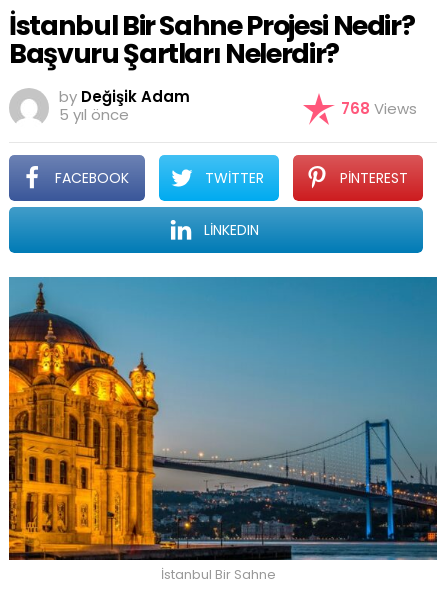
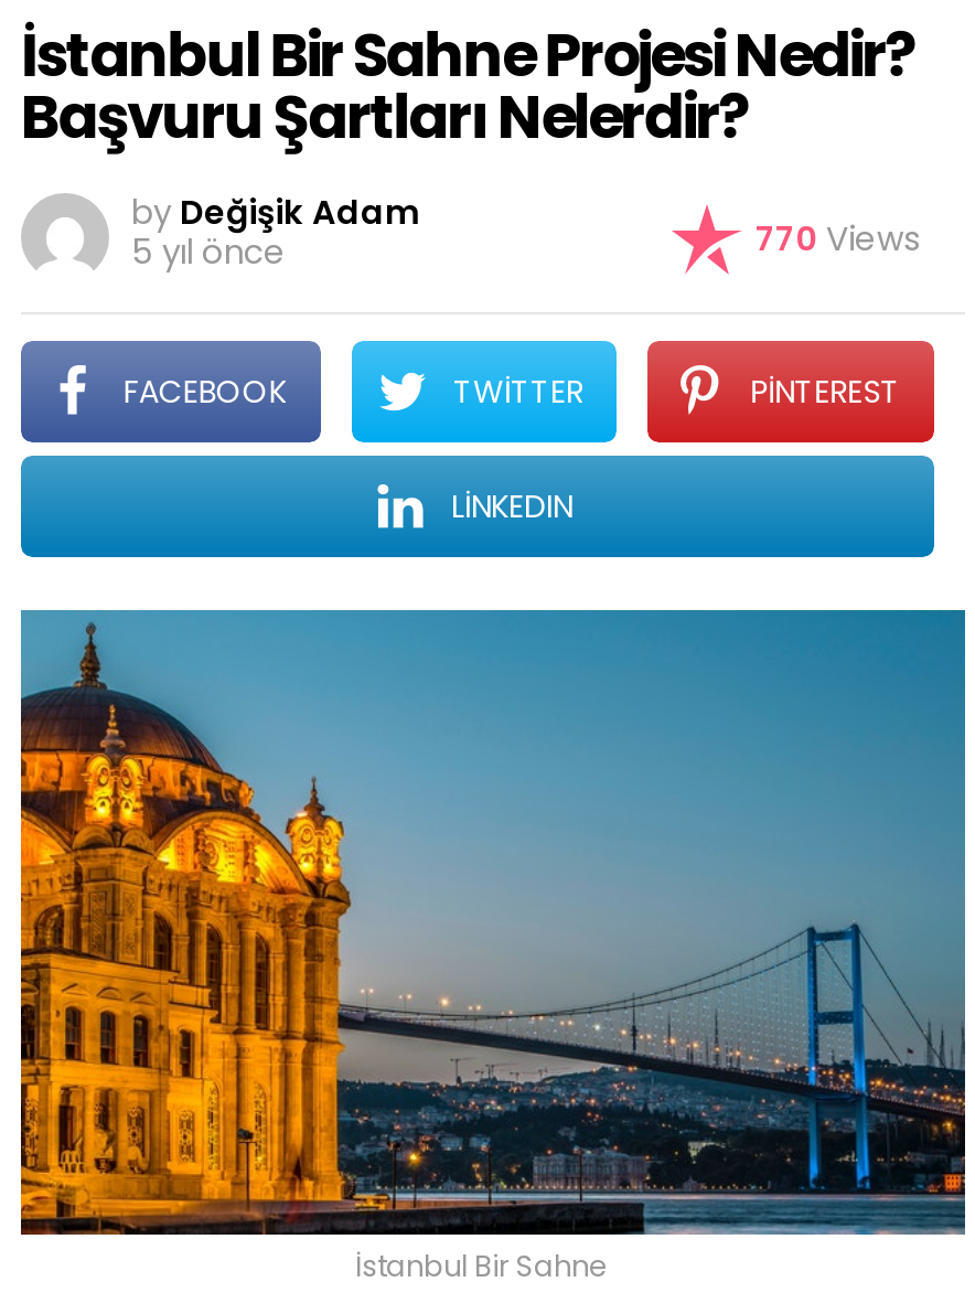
- 768 Views
+ 770 Views
